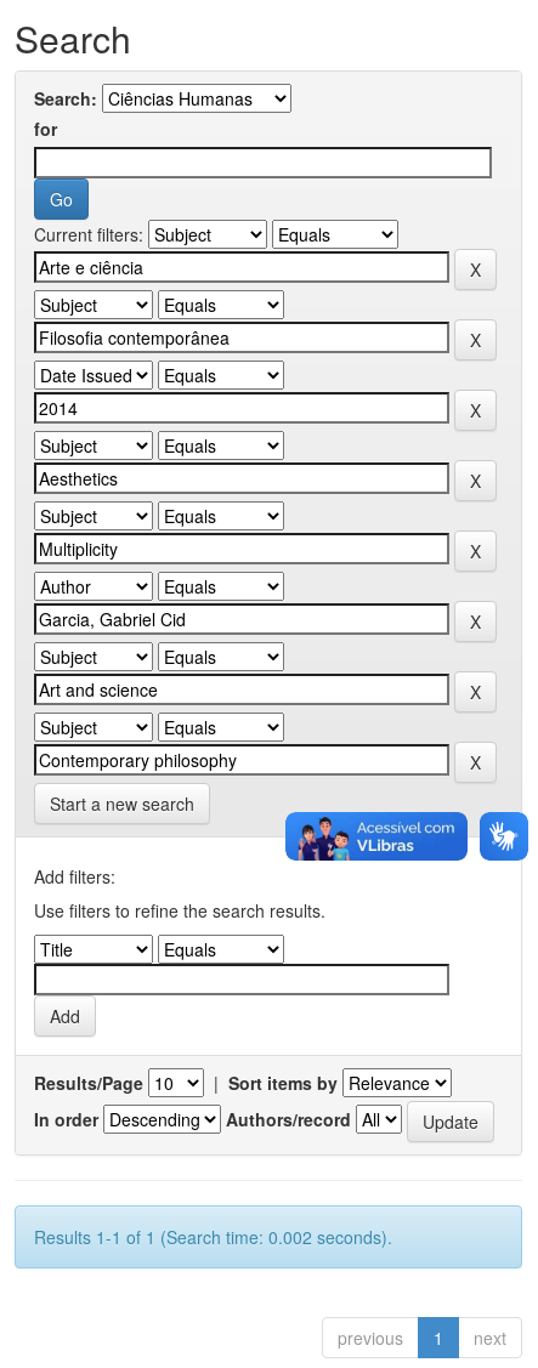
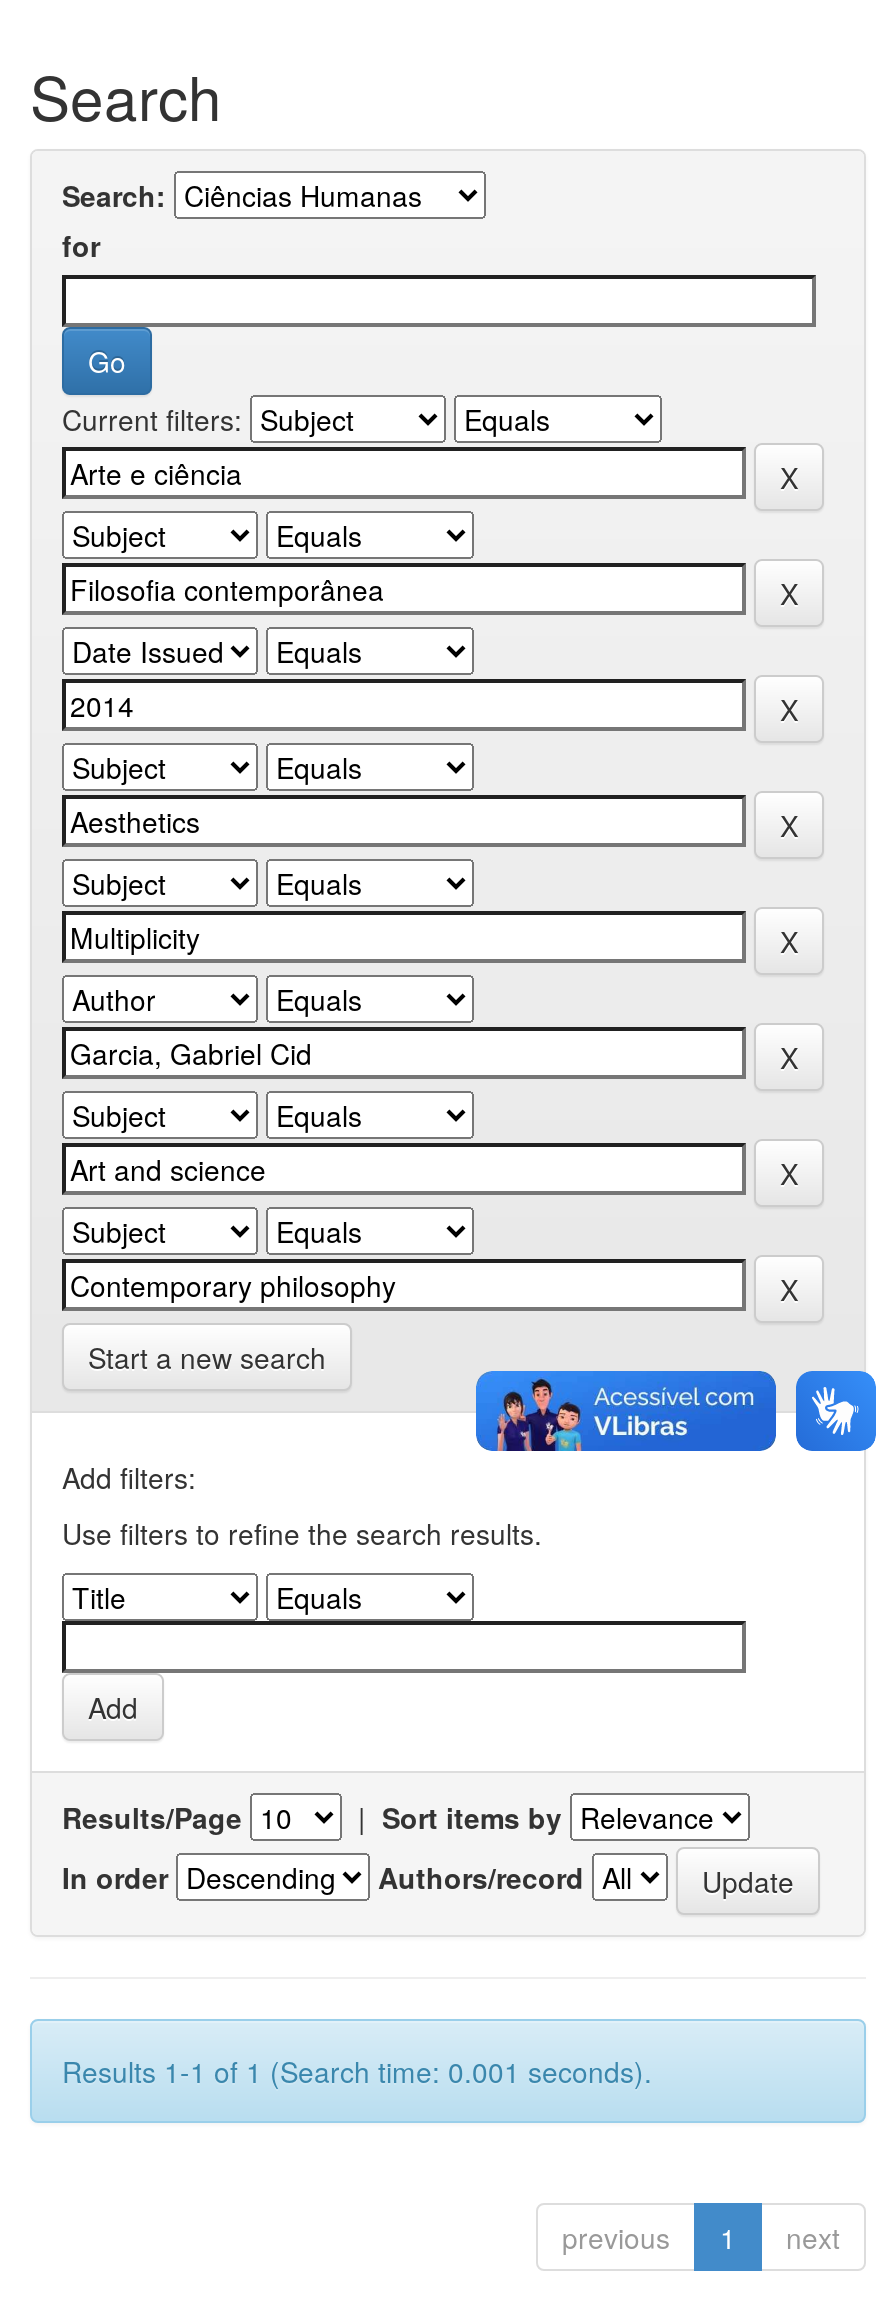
- Results 1-1 of 1 (Search time: 0.002 seconds).
+ Results 1-1 of 1 (Search time: 0.001 seconds).
